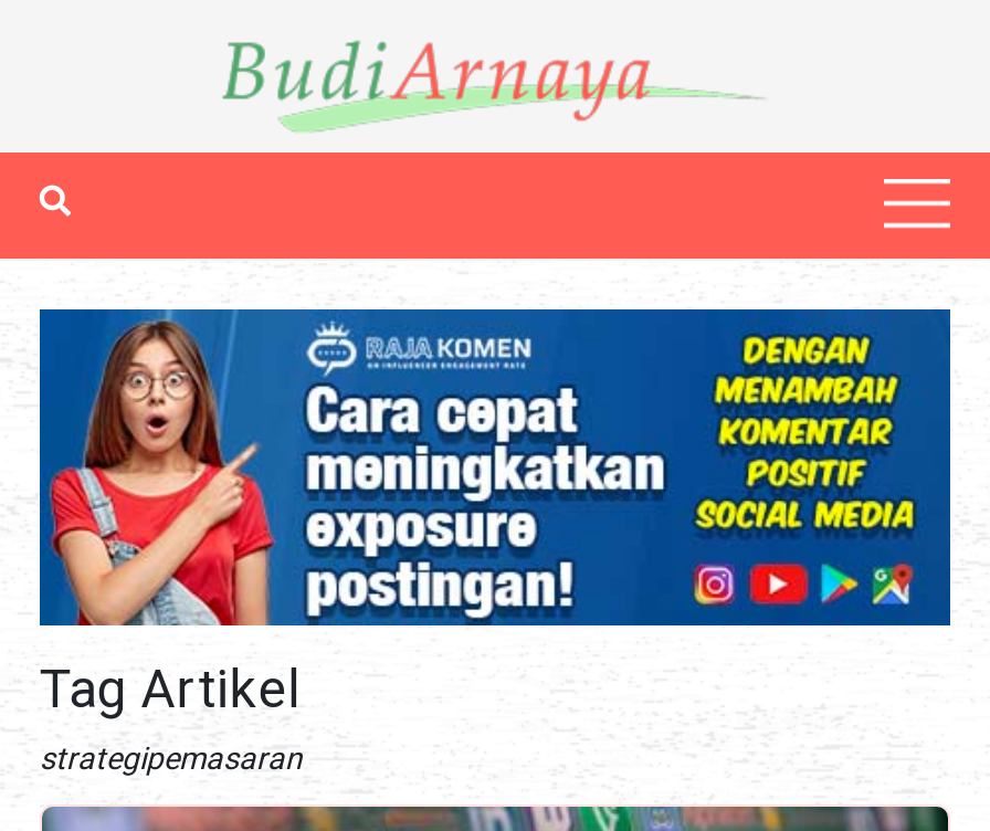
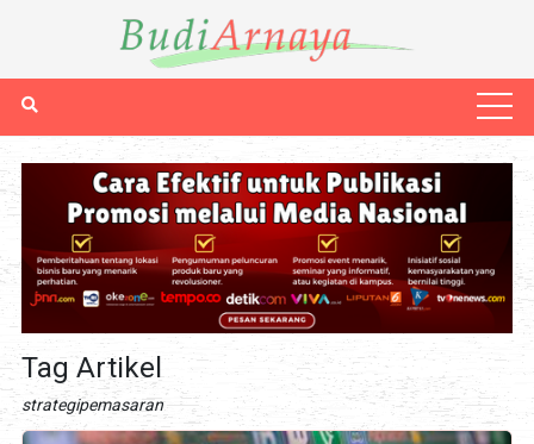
- [image]
+ [image]
